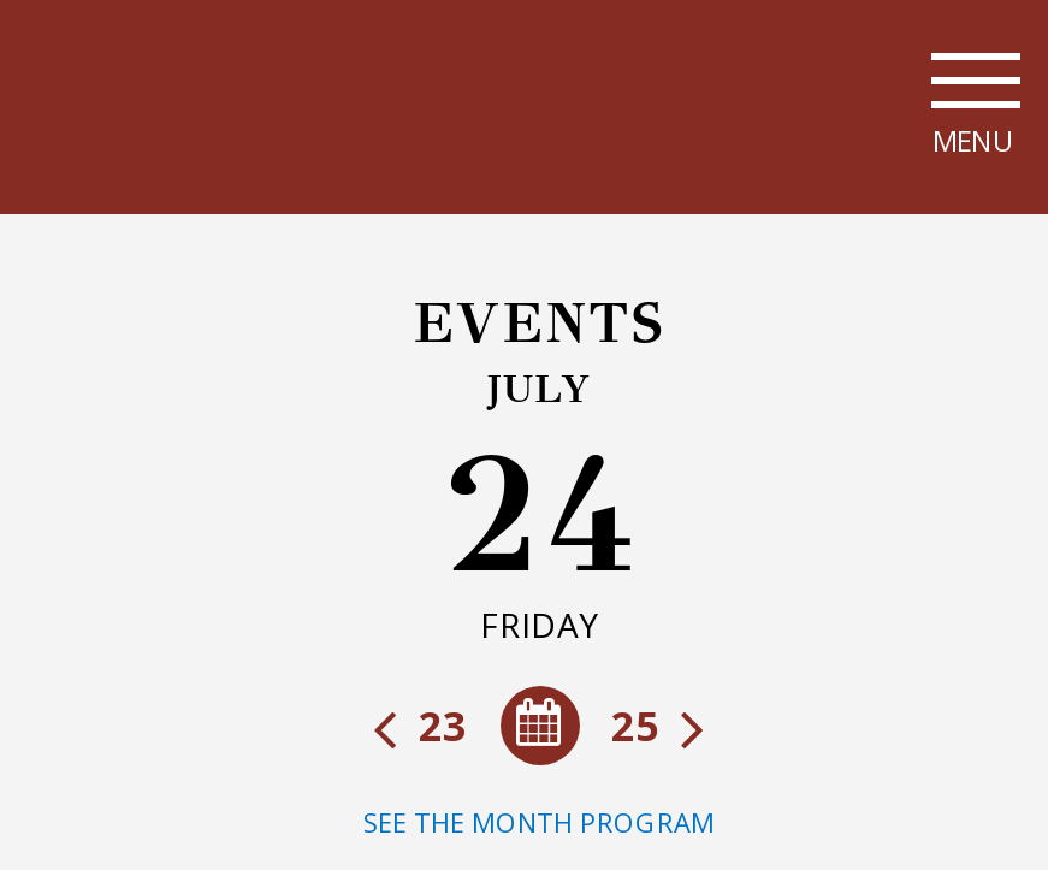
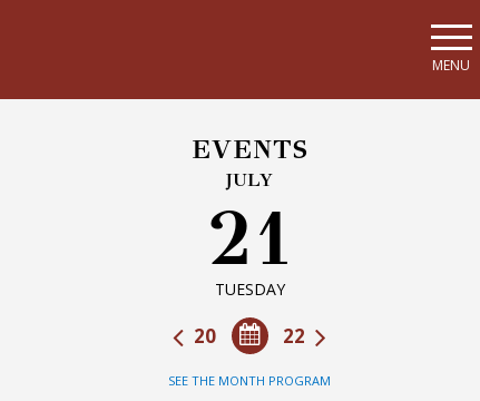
- 24
- FRIDAY
+ 21
+ TUESDAY

- 25
- 23
+ 22
+ 20
